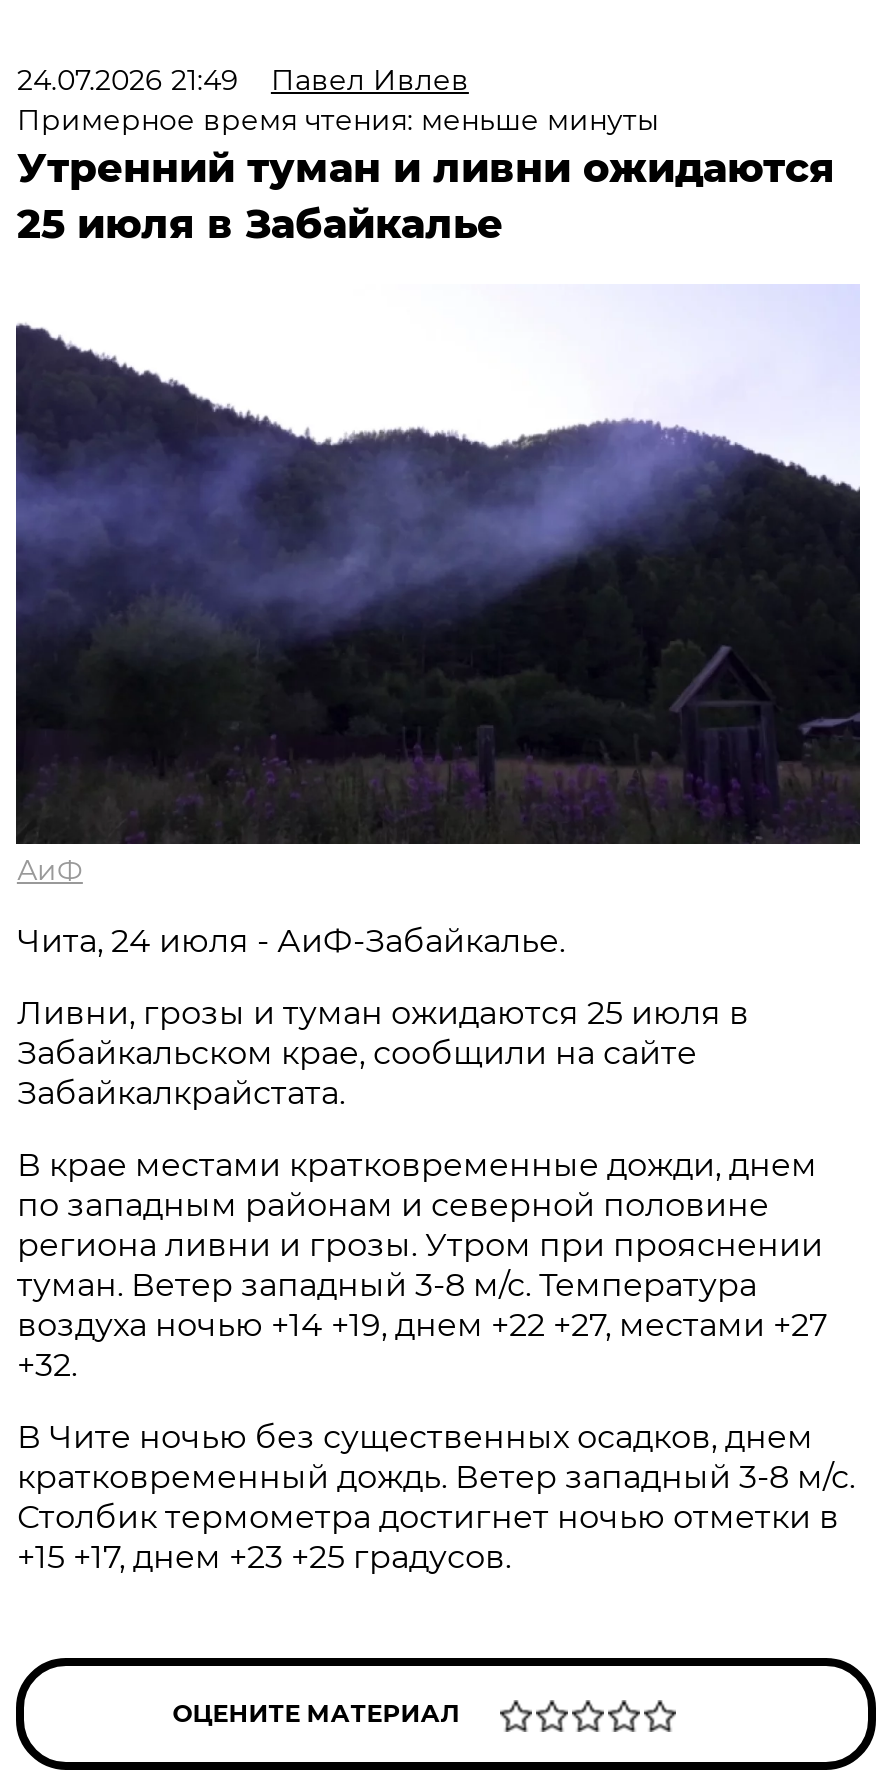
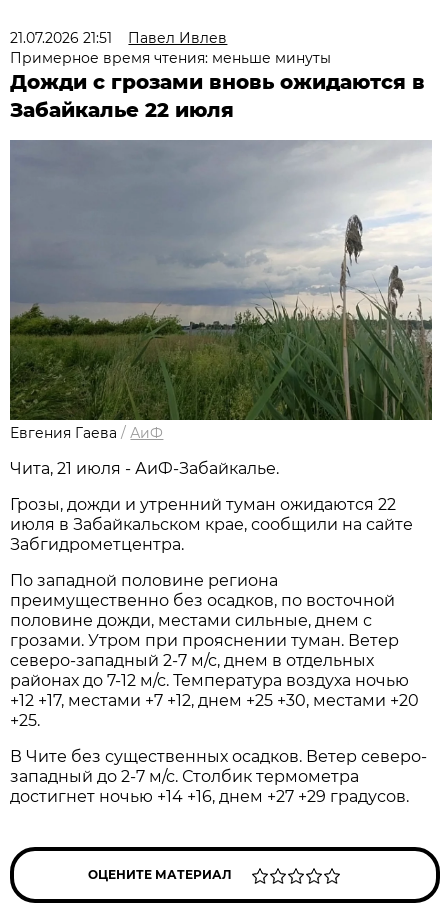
- 24.07.2026 21:49 Павел Ивлев
+ 21.07.2026 21:51 Павел Ивлев

- Утренний туман и ливни ожидаются
- 25 июля в Забайкалье
+ Дожди с грозами вновь ожидаются в
+ Забайкалье 22 июля

- [image]
- АиФ
+ [image]
+ Евгения Гаева / АиФ

- Чита, 24 июля - АиФ-Забайкалье.
+ Чита, 21 июля - АиФ-Забайкалье.

- Ливни, грозы и туман ожидаются 25 июля в
- Забайкальском крае, сообщили на сайте
- Забайкалкрайстата.
+ Грозы, дожди и утренний туман ожидаются 22
+ июля в Забайкальском крае, сообщили на сайте
+ Забгидрометцентра.

- В крае местами кратковременные дожди, днем
- по западным районам и северной половине
- региона ливни и грозы. Утром при прояснении
- туман. Ветер западный 3-8 м/с. Температура
- воздуха ночью +14 +19, днем +22 +27, местами +27
- +32.
+ По западной половине региона
+ преимущественно без осадков, по восточной
+ половине дожди, местами сильные, днем с
+ грозами. Утром при прояснении туман. Ветер
+ северо-западный 2-7 м/с, днем в отдельных
+ районах до 7-12 м/с. Температура воздуха ночью
+ +12 +17, местами +7 +12, днем +25 +30, местами +20
+ +25.

- В Чите ночью без существенных осадков, днем
- кратковременный дождь. Ветер западный 3-8 м/с.
- Столбик термометра достигнет ночью отметки в
- +15 +17, днем +23 +25 градусов.
+ В Чите без существенных осадков. Ветер северо-
+ западный до 2-7 м/с. Столбик термометра
+ достигнет ночью +14 +16, днем +27 +29 градусов.
